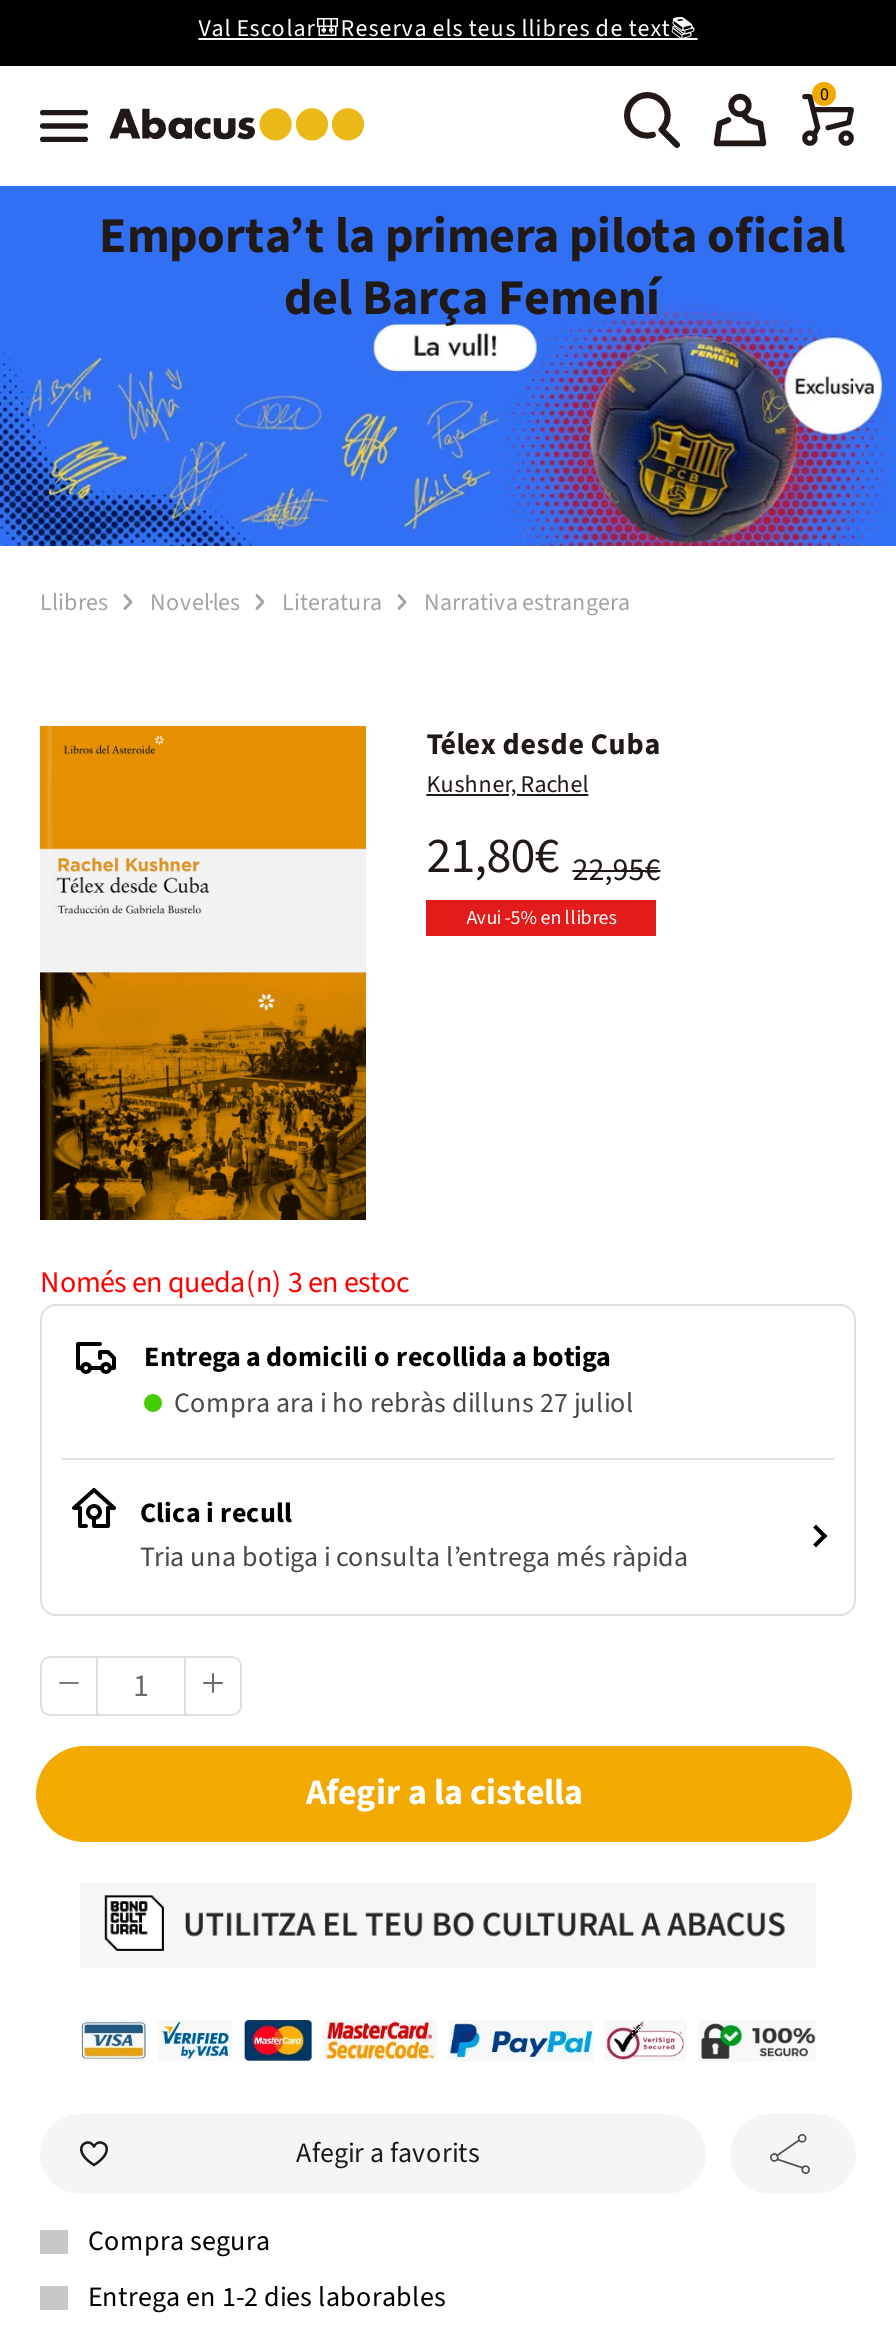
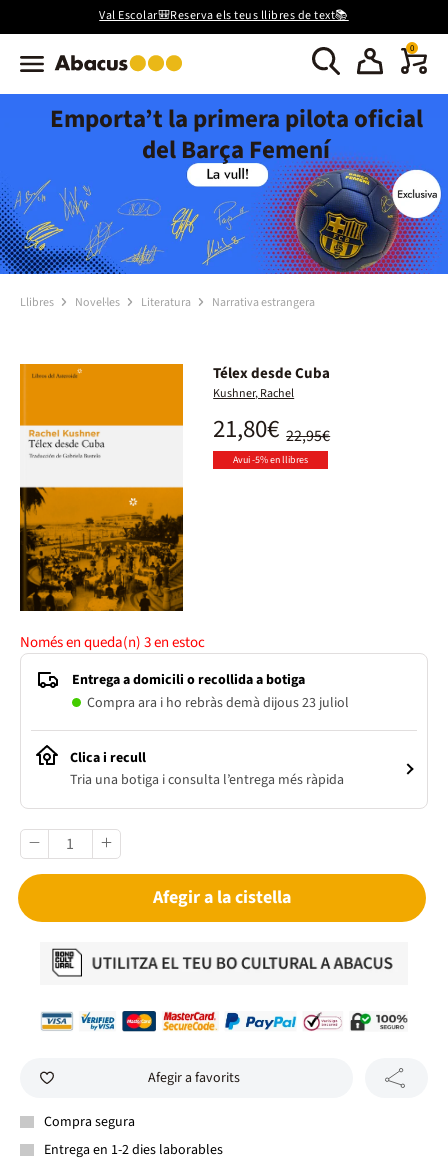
- Compra ara i ho rebràs dilluns 27 juliol
+ Compra ara i ho rebràs demà dijous 23 juliol
